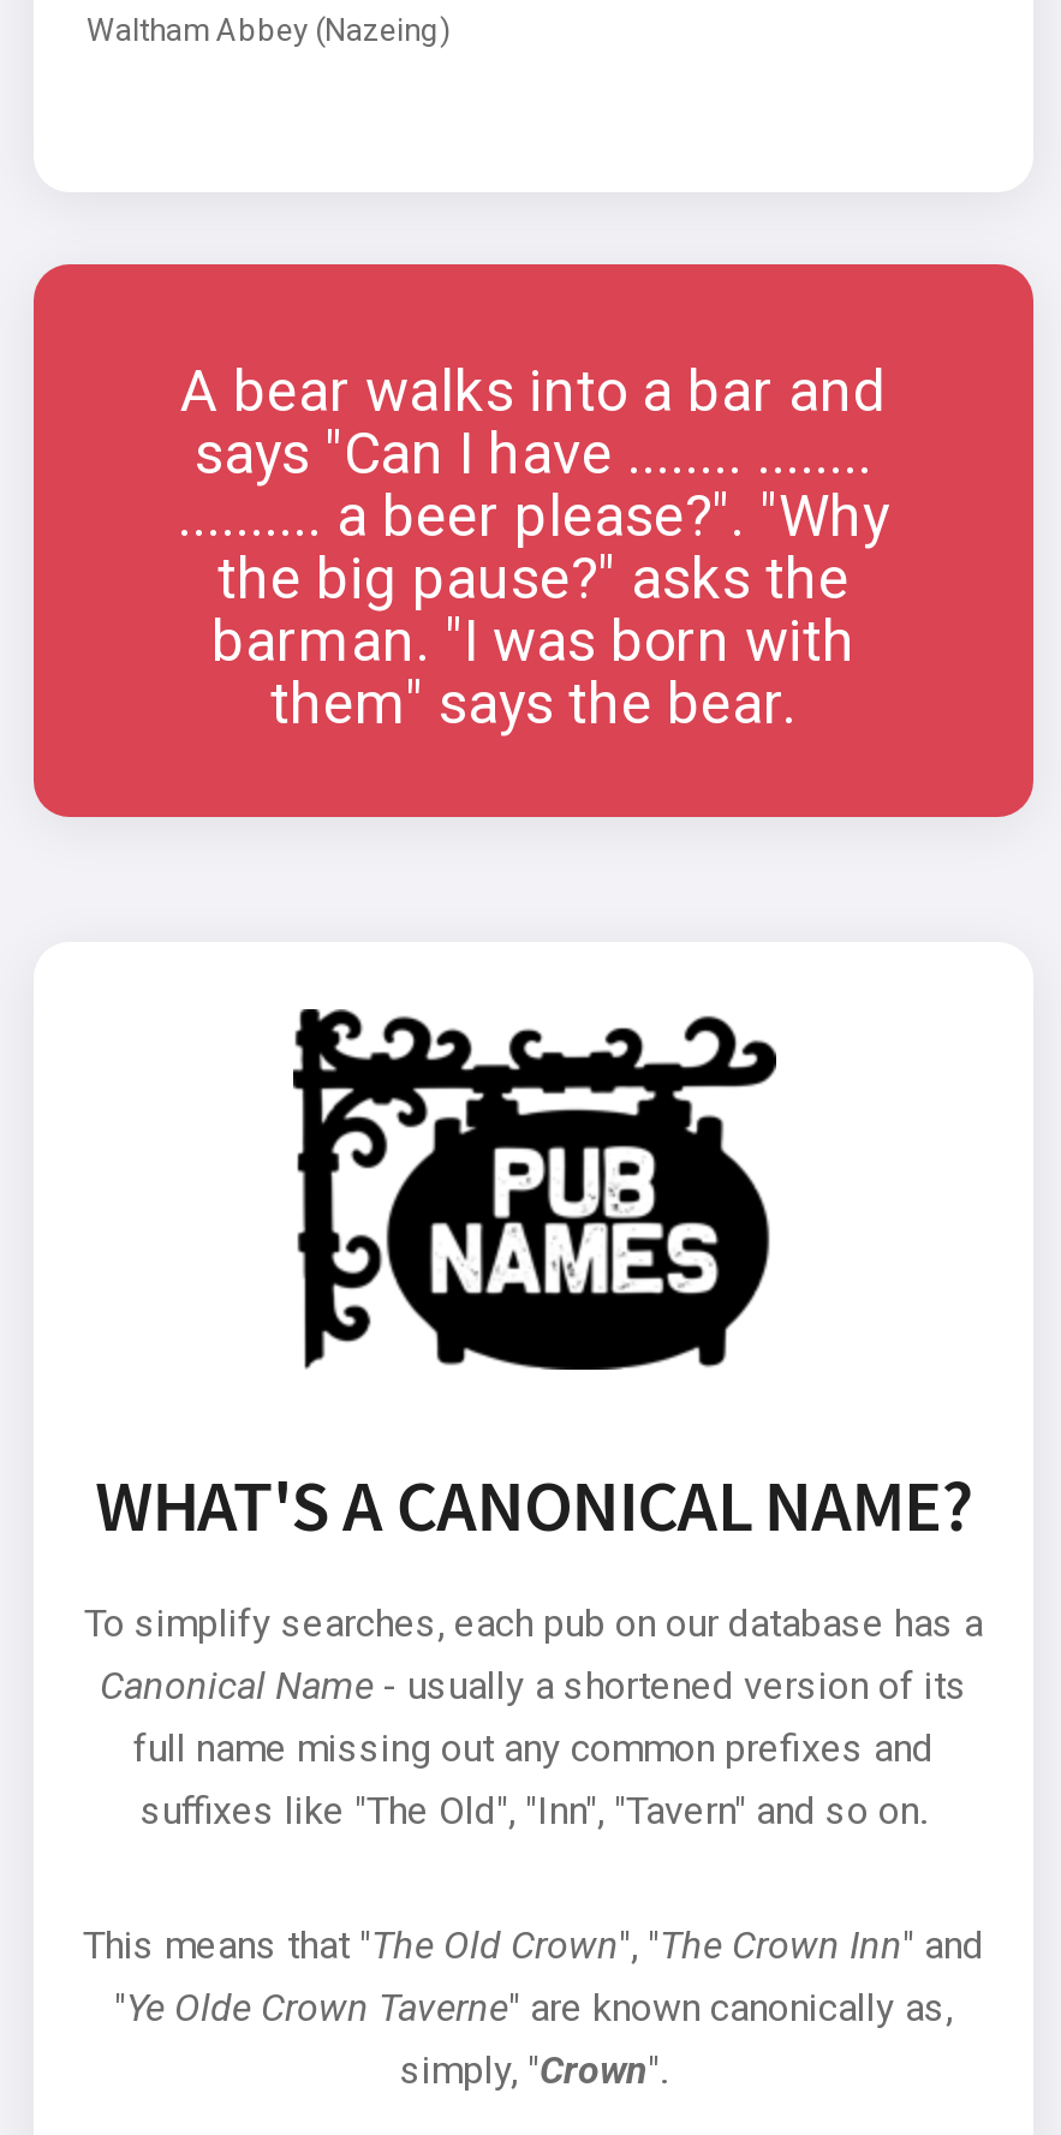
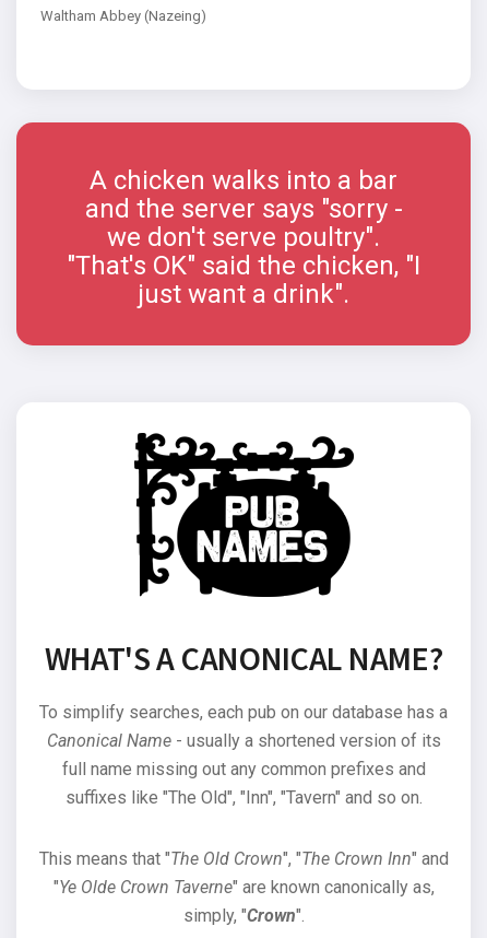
- A bear walks into a bar and
- says "Can I have ........ ........
- .......... a beer please?". "Why
- the big pause?" asks the
- barman. "I was born with
- them" says the bear.
+ A chicken walks into a bar
+ and the server says "sorry -
+ we don't serve poultry".
+ "That's OK" said the chicken, "I
+ just want a drink".
